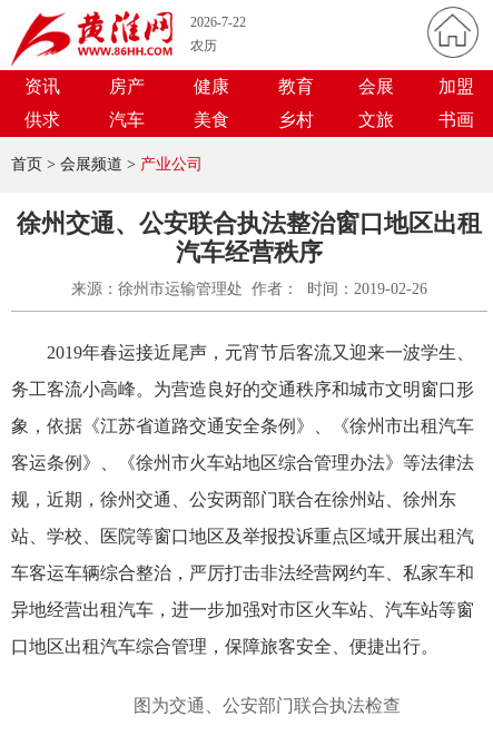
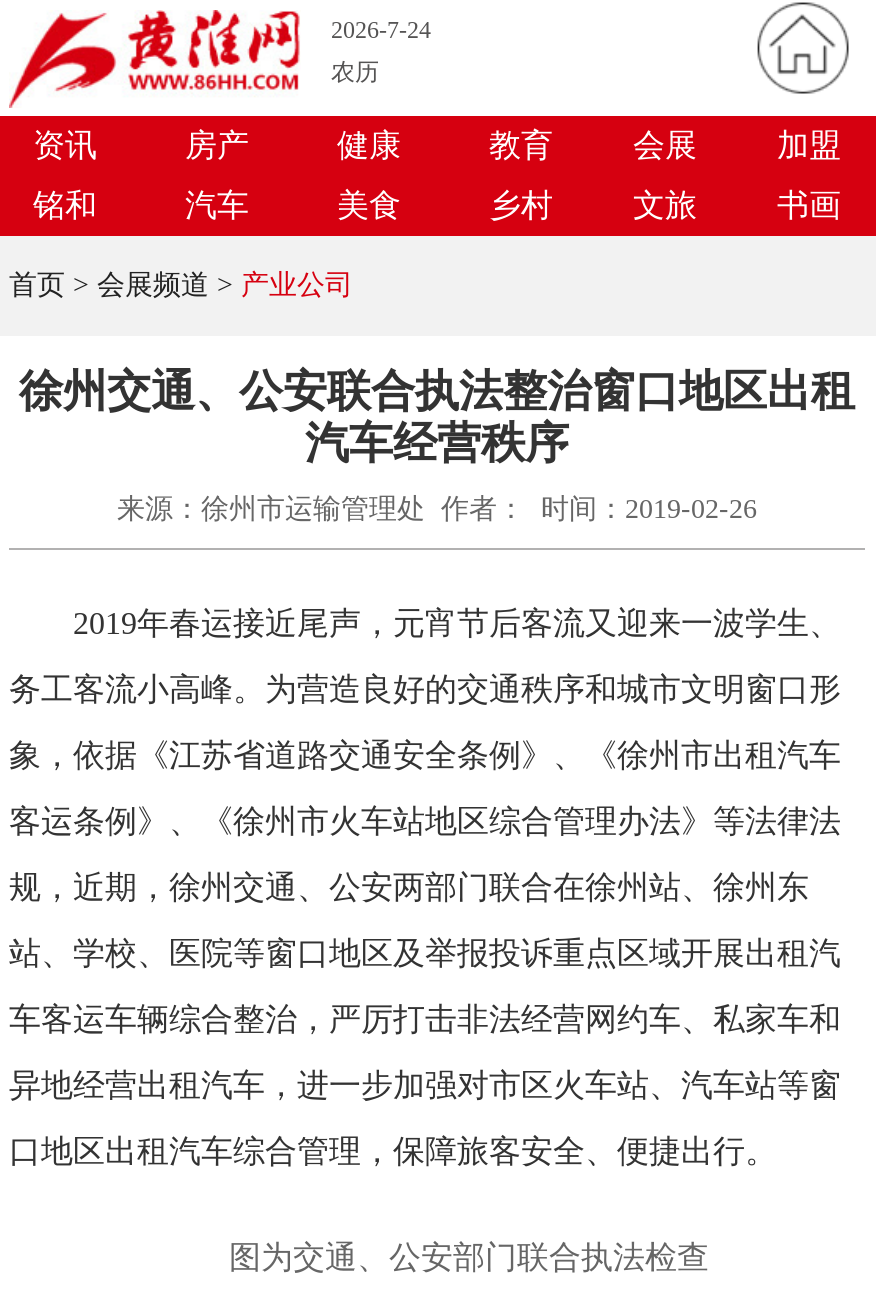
- 2026-7-22
+ 2026-7-24

- 供求
+ 铭和
